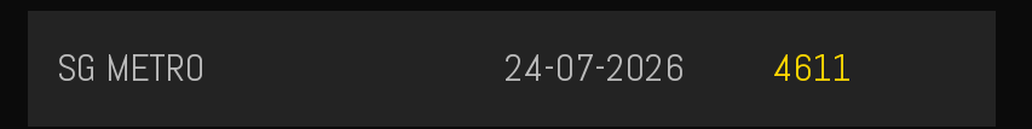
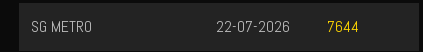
- 24-07-2026
+ 22-07-2026

- 4611
+ 7644
